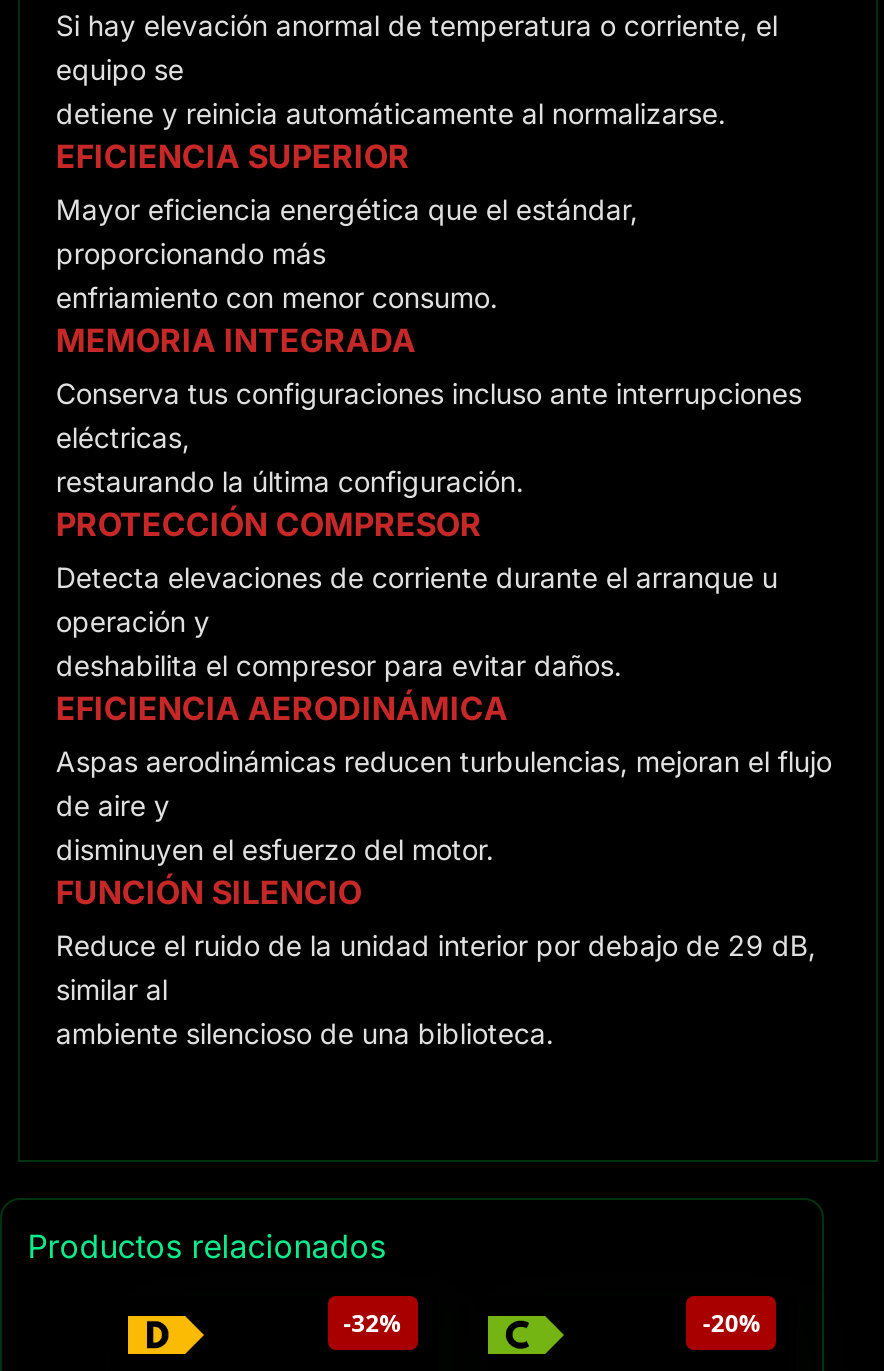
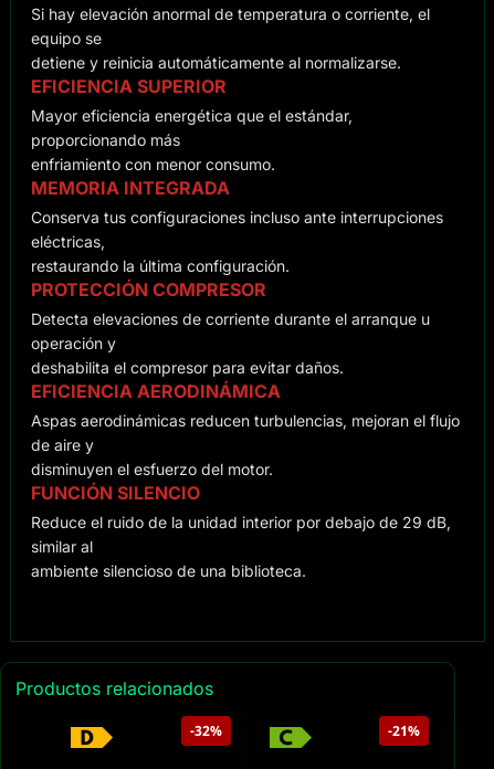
- -20%
+ -21%
